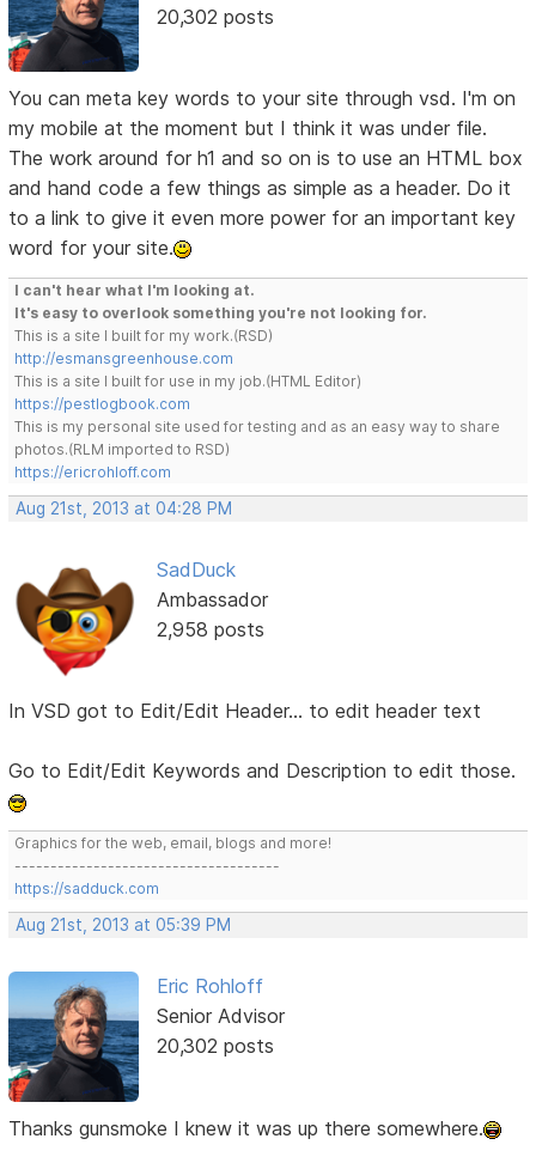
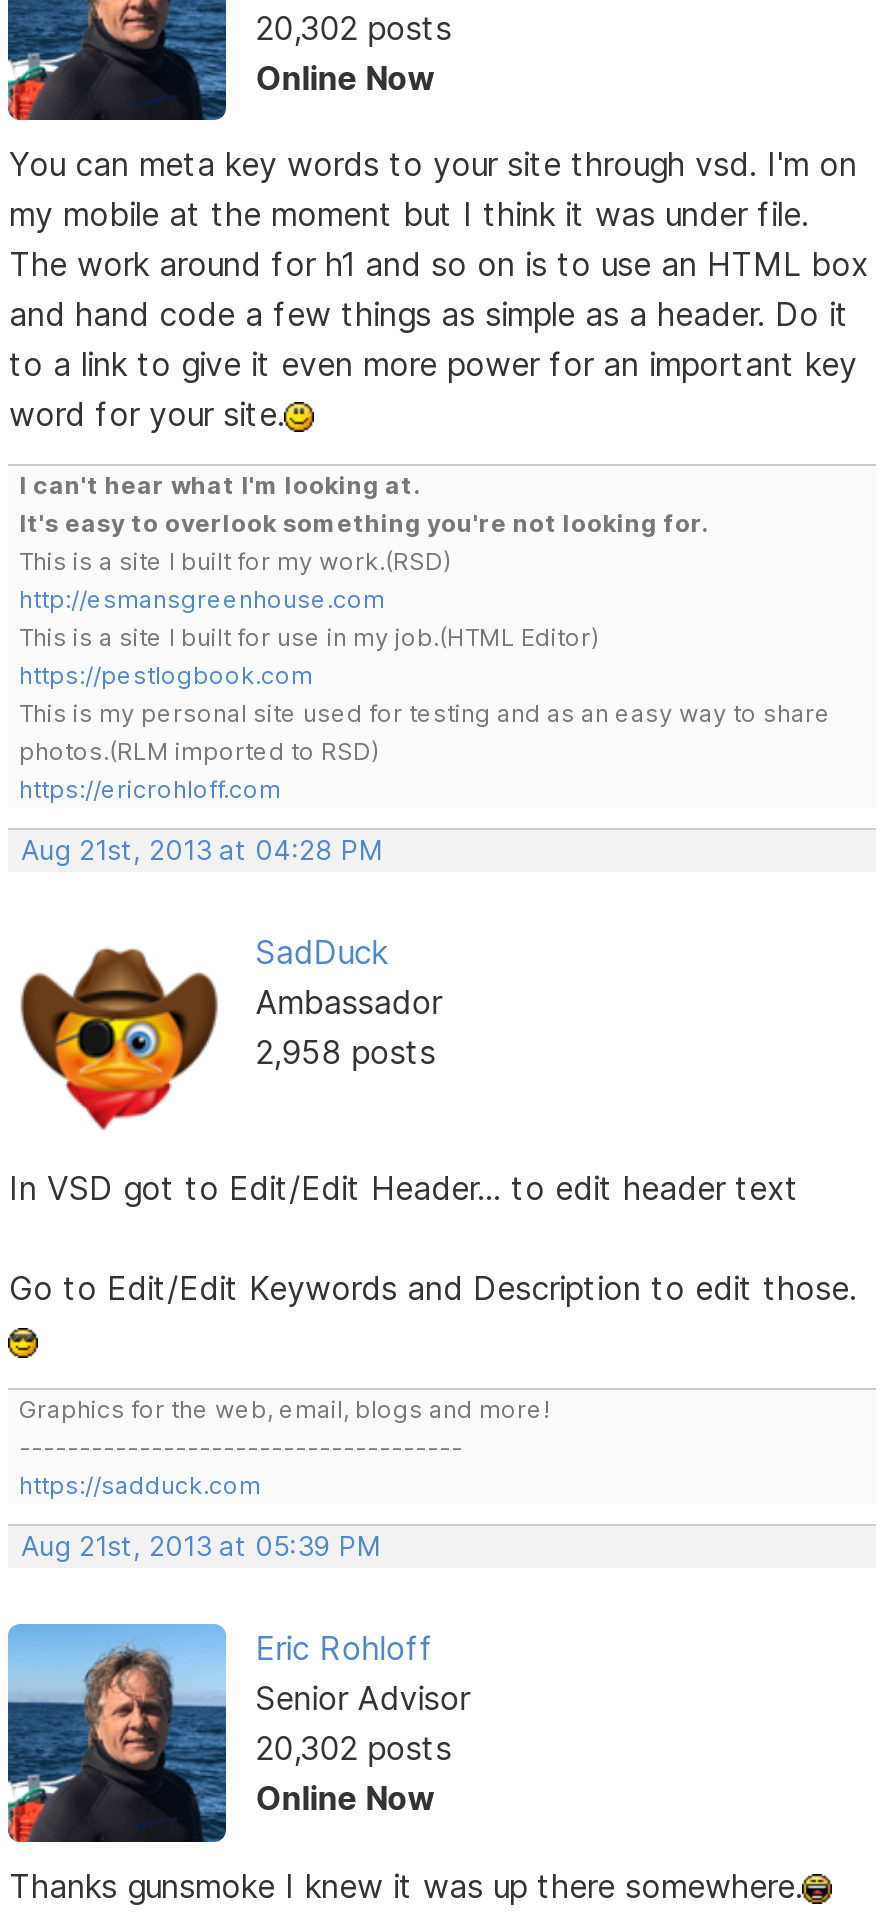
+ Online Now

+ Online Now
